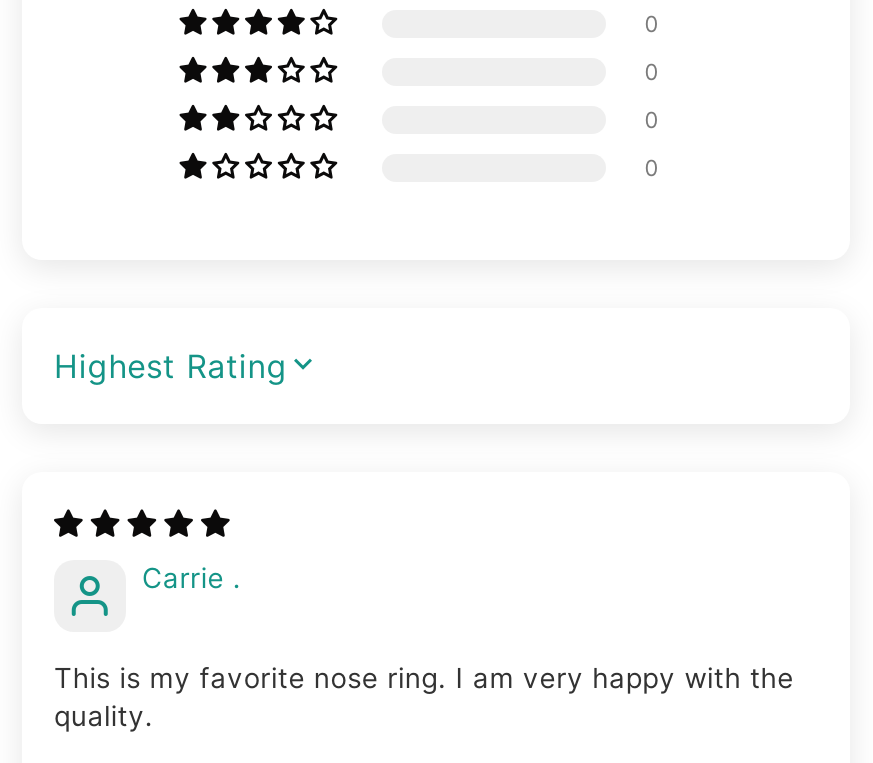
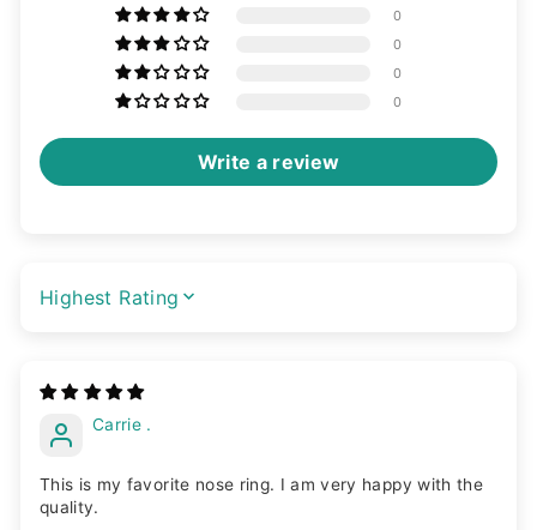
+ Write a review
